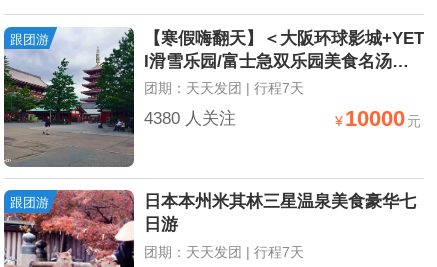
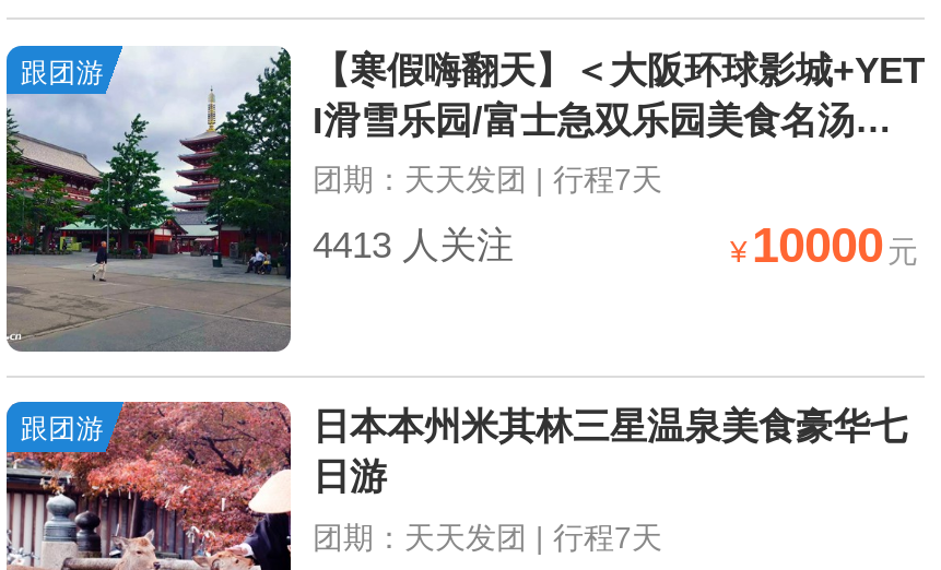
- 4380 人关注
+ 4413 人关注
